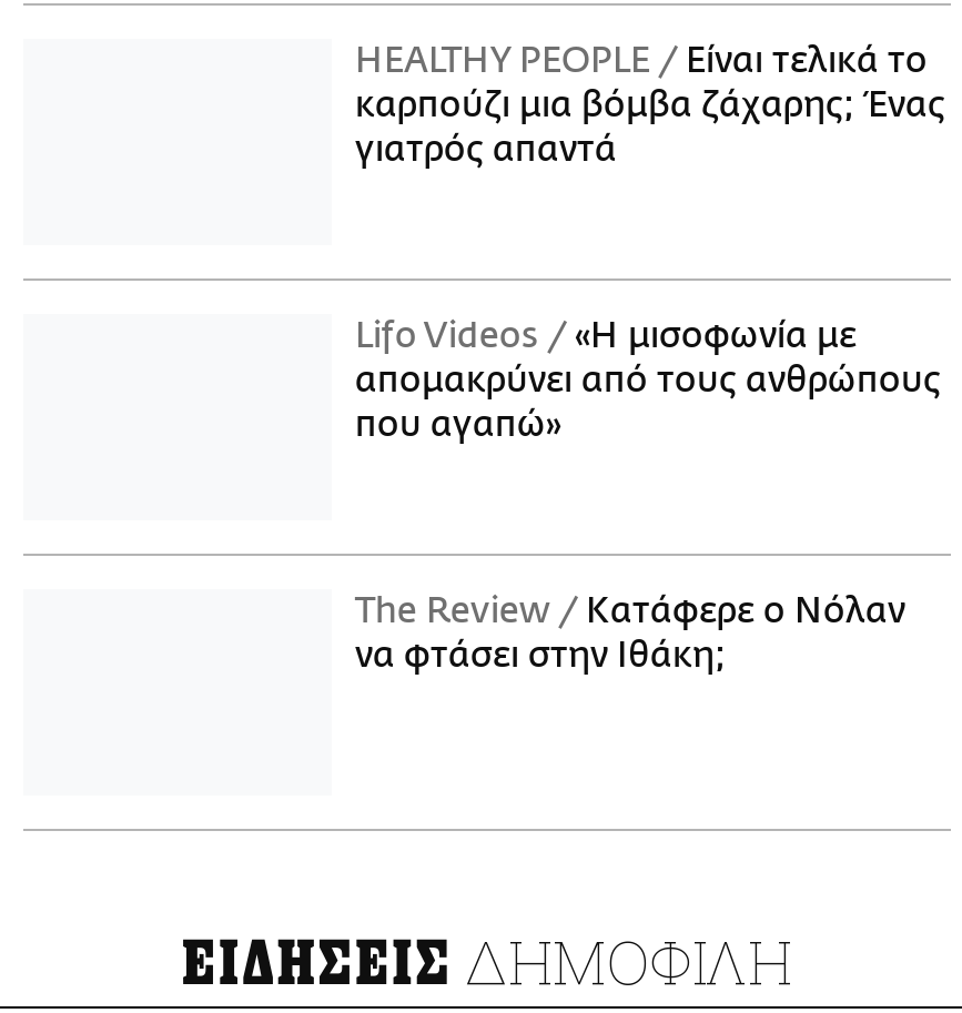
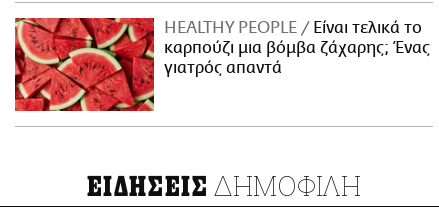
+ [image]

- Lifo Videos «Η μισοφωνία με
- απομακρύνει από τους ανθρώπους
- που αγαπώ»

- The Review Κατάφερε ο Νόλαν
- να φτάσει στην Ιθάκη;
